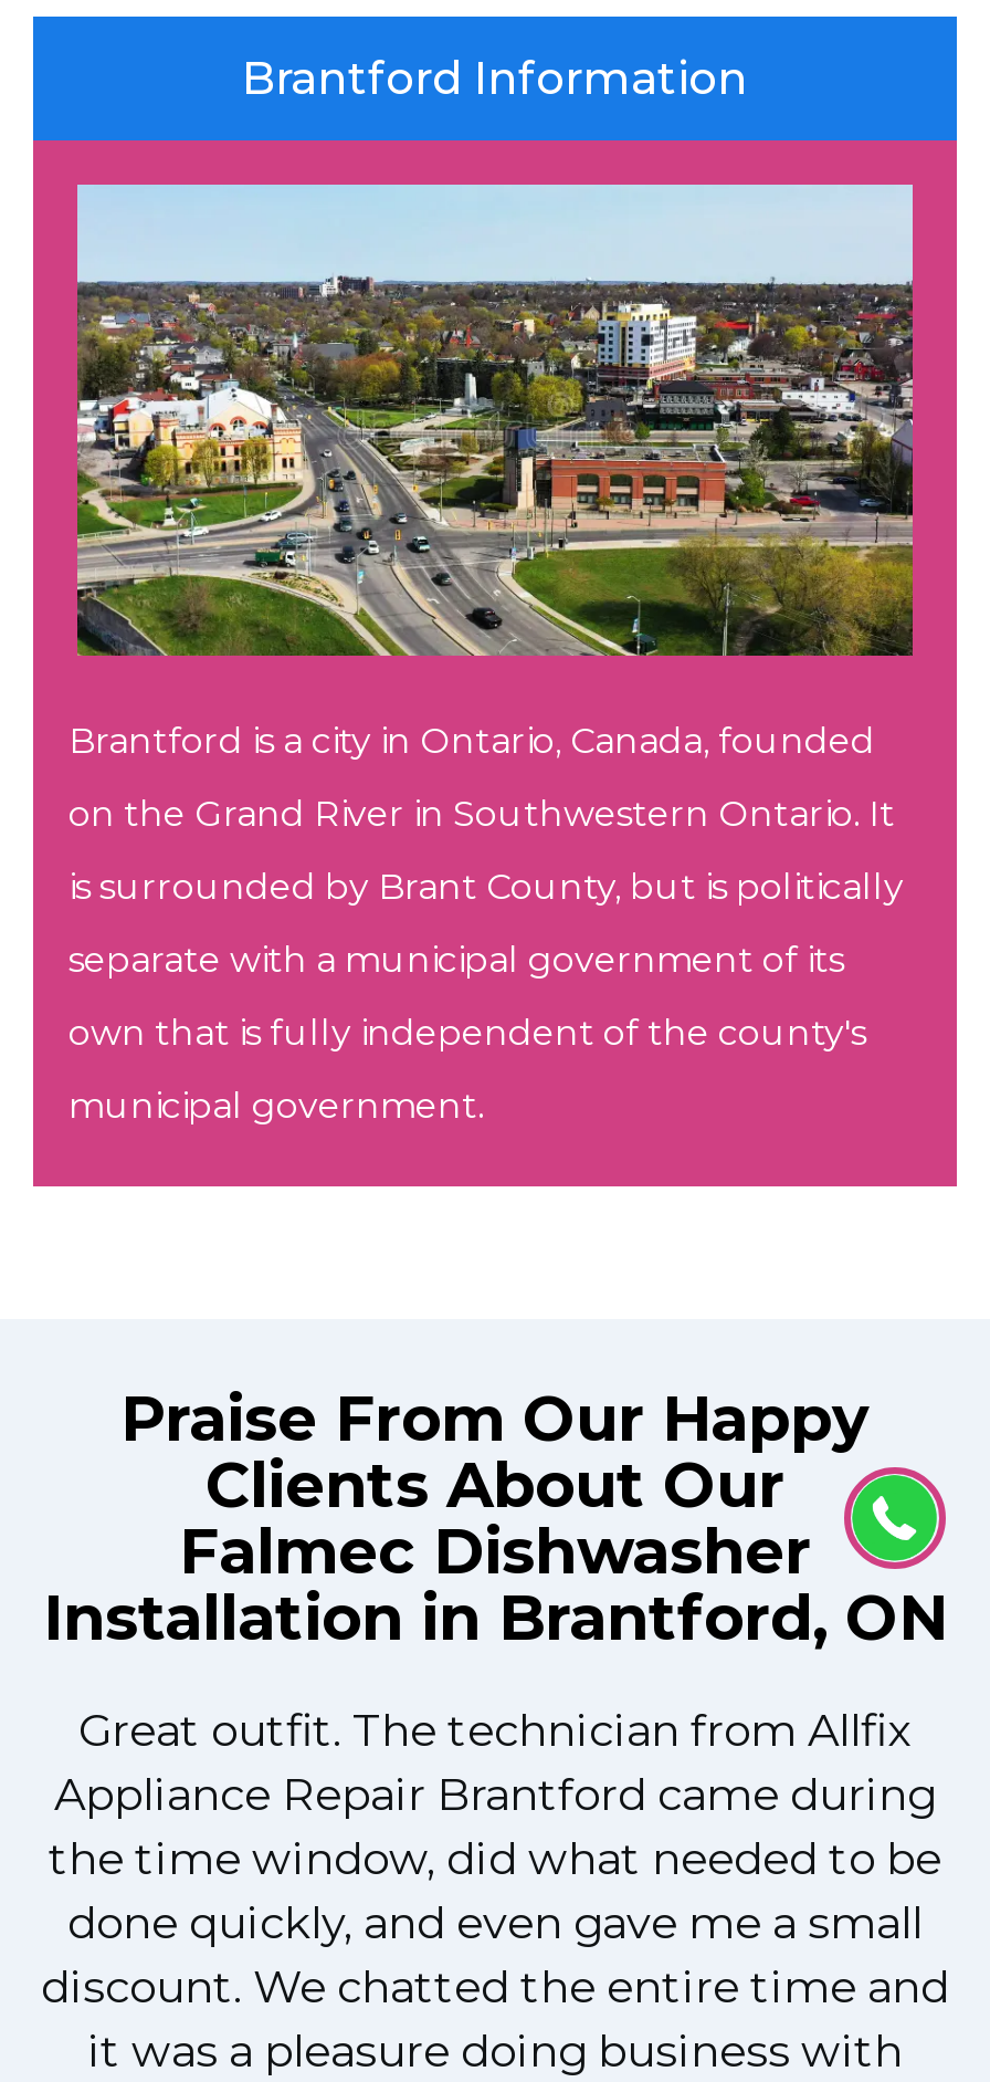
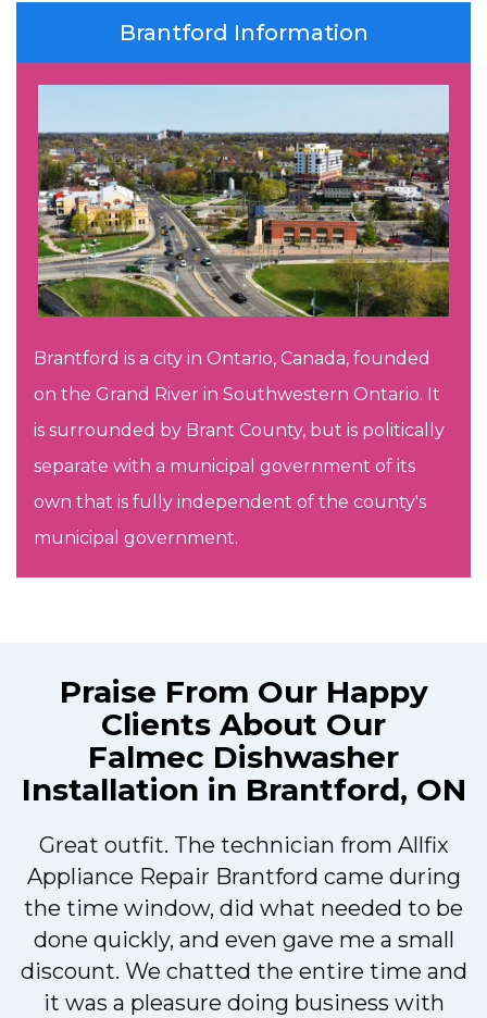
- [image]
